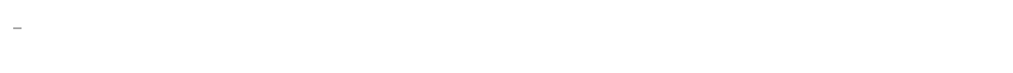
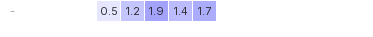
+ 0.5 1.2
+ 1.9
+ 1.4
+ 1.7
